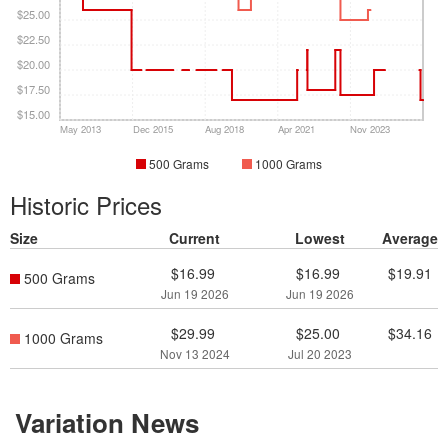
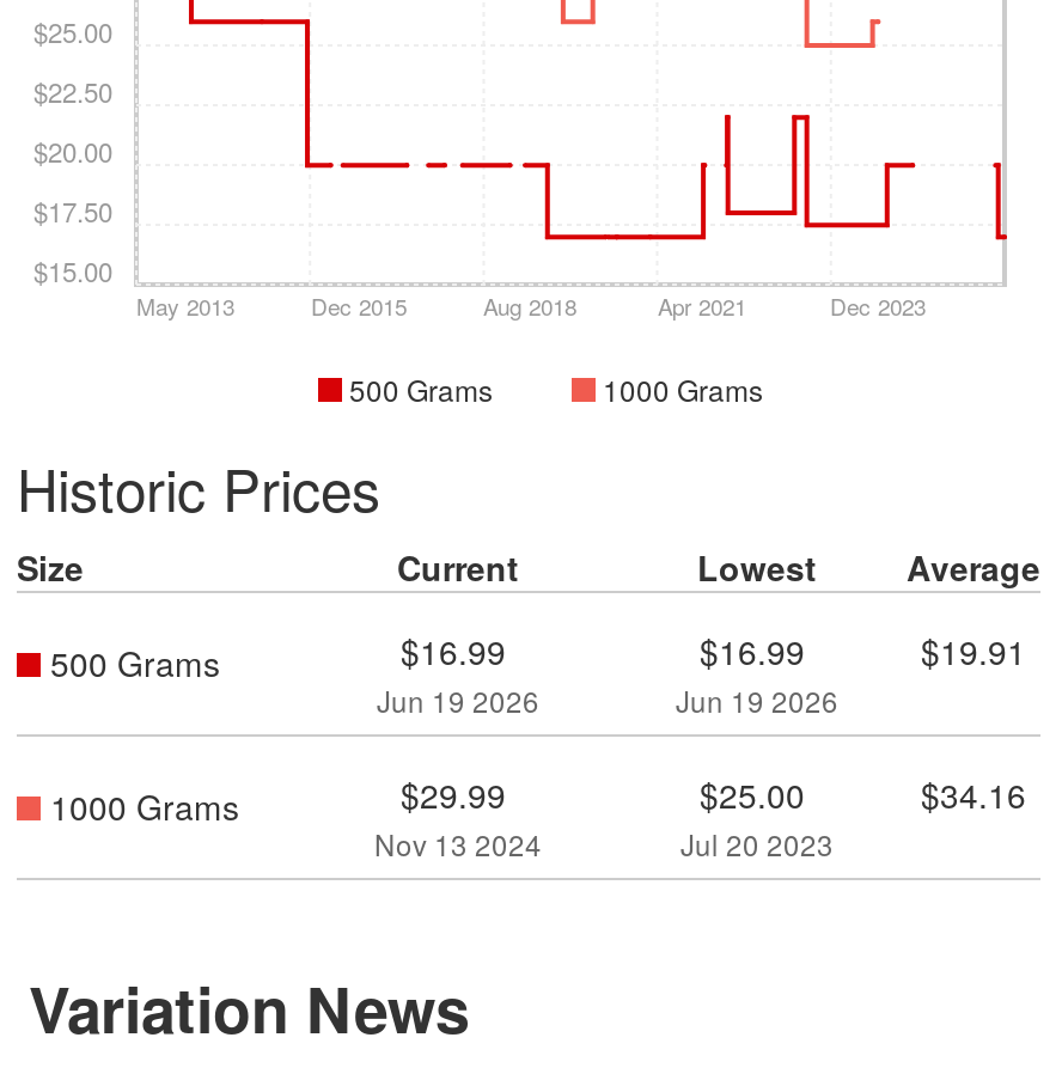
- Nov 2023
+ Dec 2023
